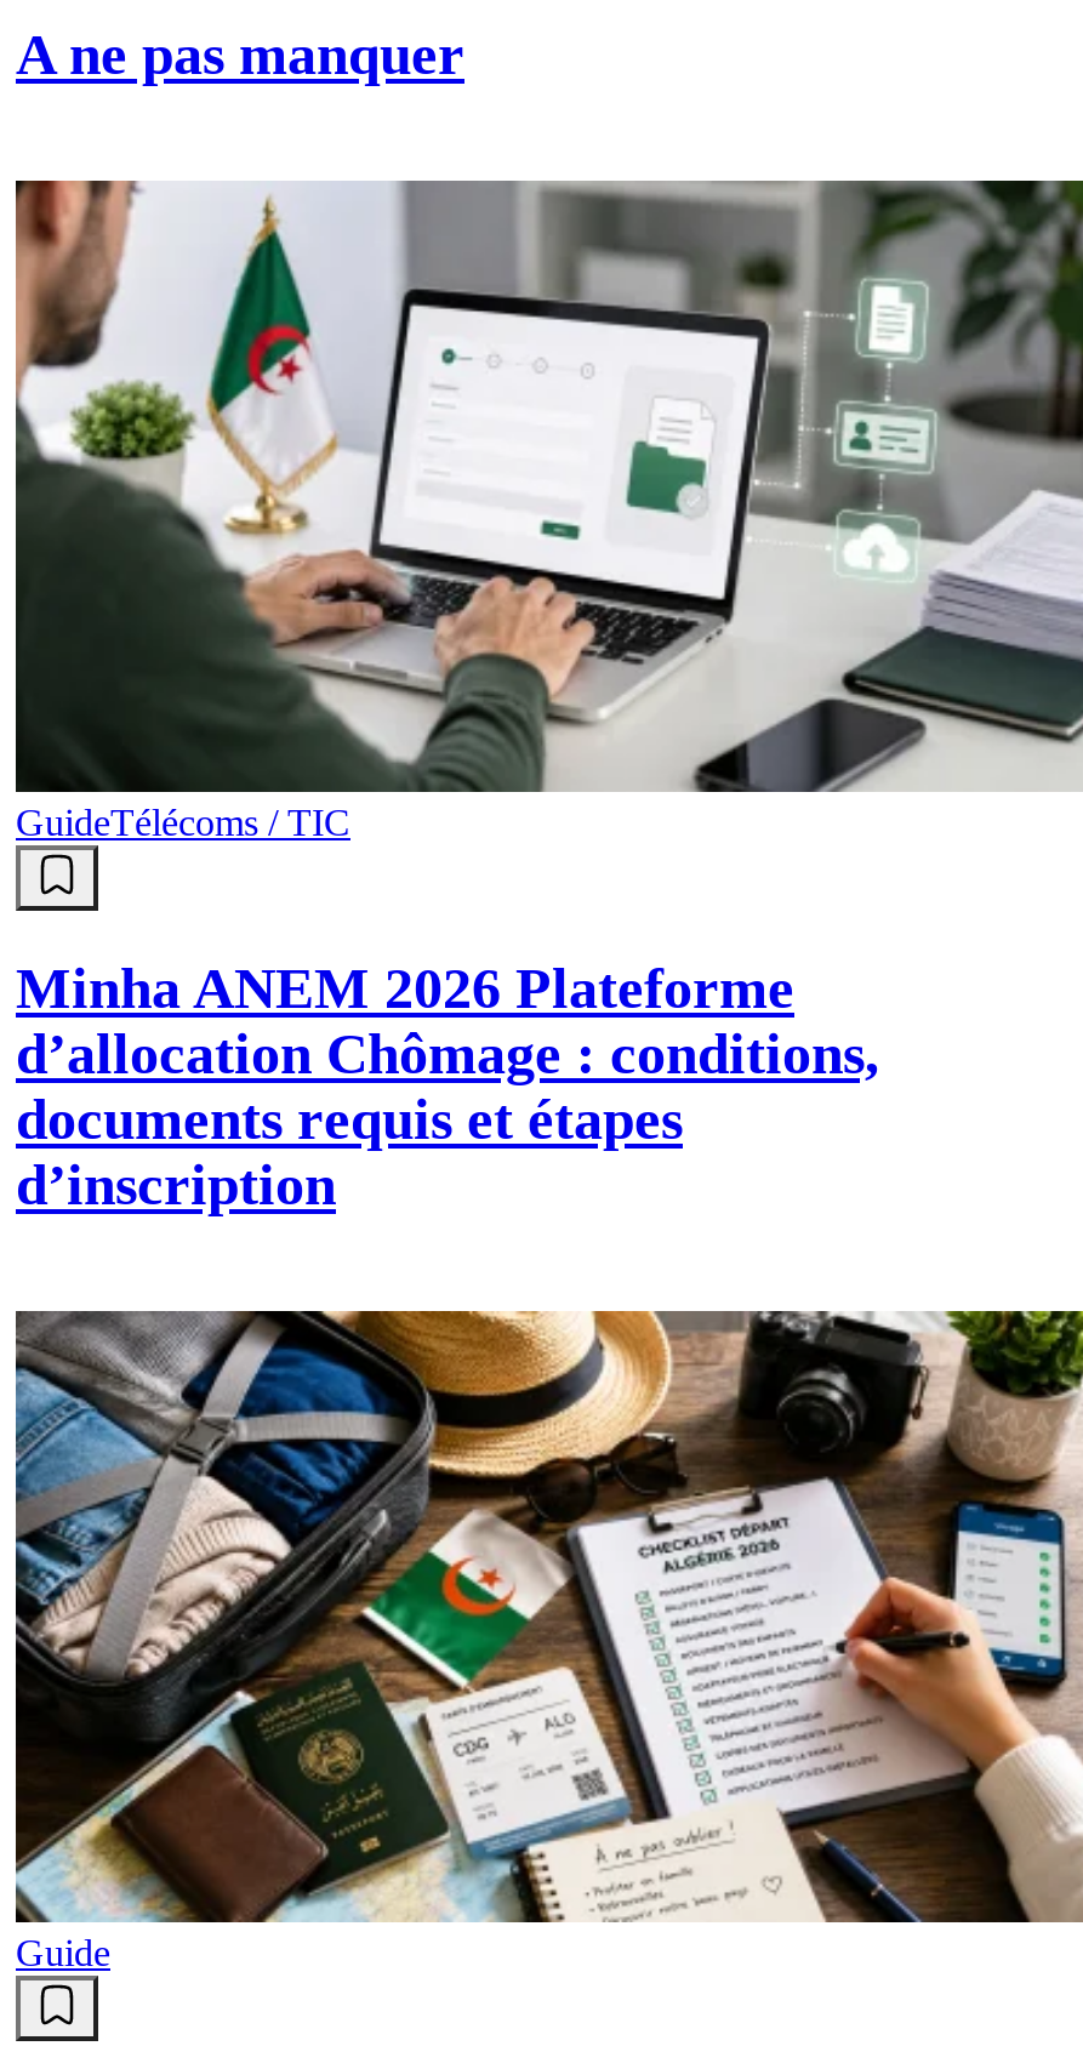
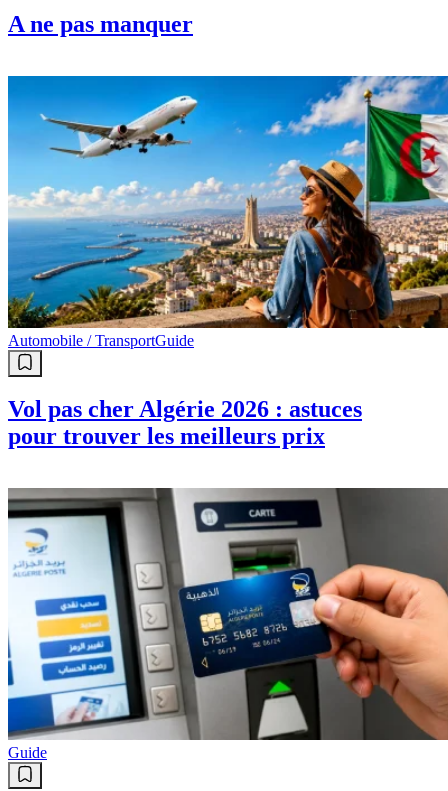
- [image]
- GuideTélécoms / TIC
+ [image]
+ Automobile / TransportGuide

- Minha ANEM 2026 Plateforme
- d’allocation Chômage : conditions,
- documents requis et étapes
- d’inscription
+ Vol pas cher Algérie 2026 : astuces
+ pour trouver les meilleurs prix

- [image]
+ [image]
